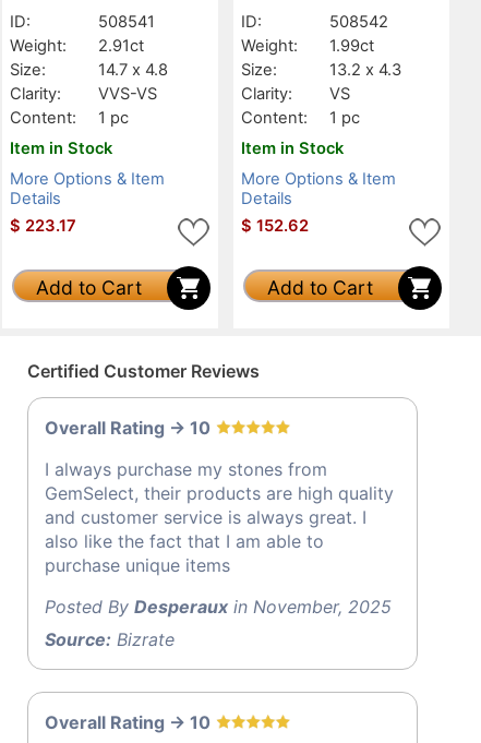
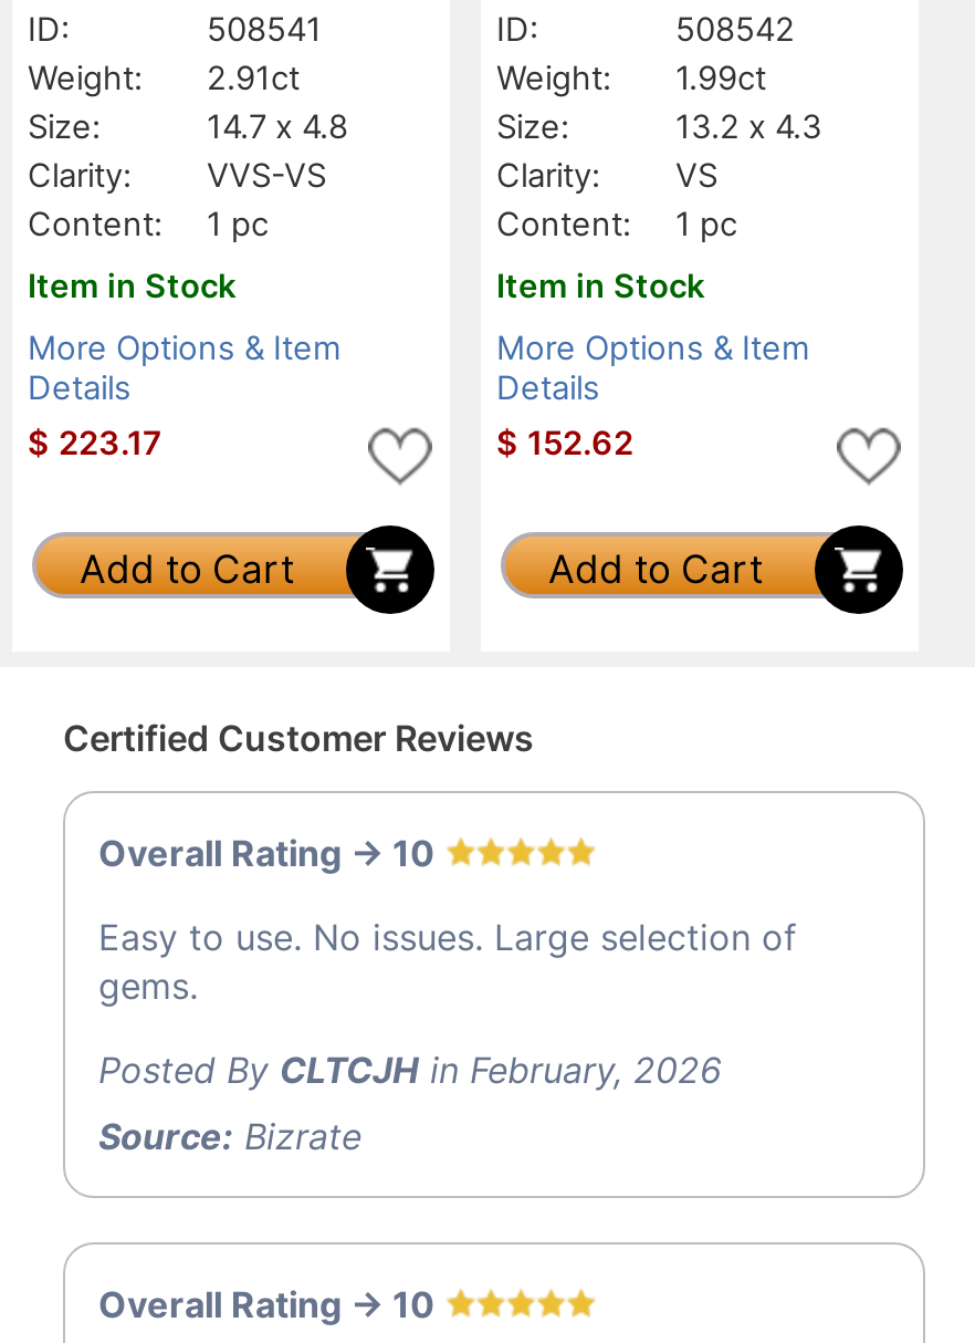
- I always purchase my stones from
- GemSelect, their products are high quality
- and customer service is always great. I
- also like the fact that I am able to
- purchase unique items
+ Easy to use. No issues. Large selection of
+ gems.

- Posted By Desperaux in November, 2025
+ Posted By CLTCJH in February, 2026
